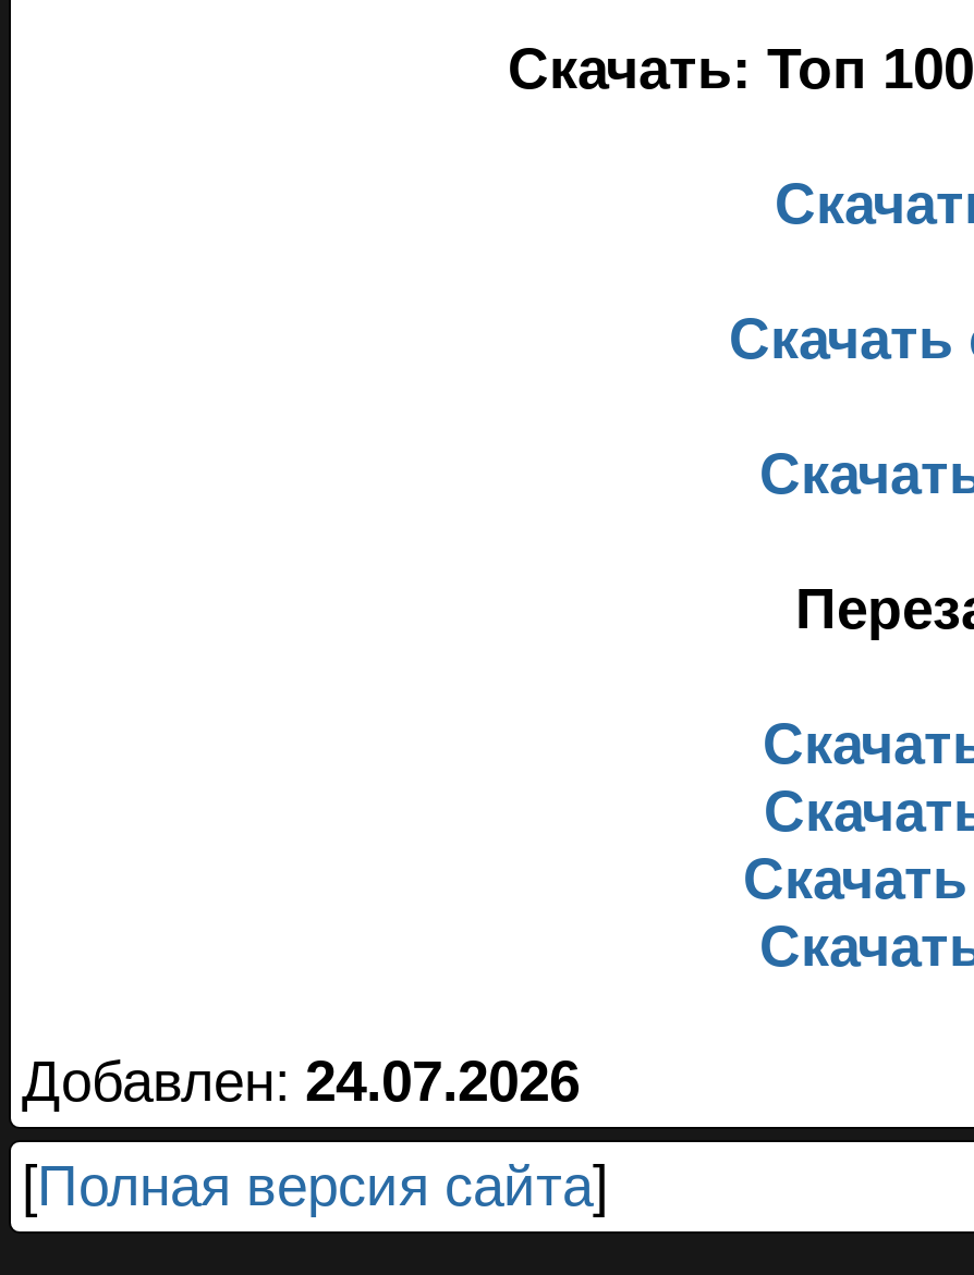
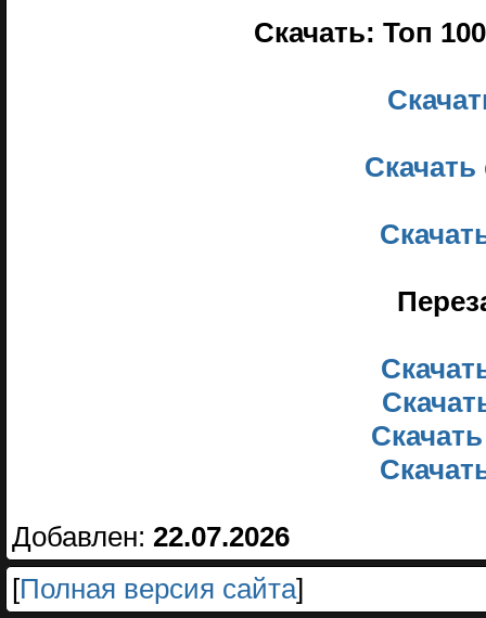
- Добавлен: 24.07.2026
+ Добавлен: 22.07.2026
